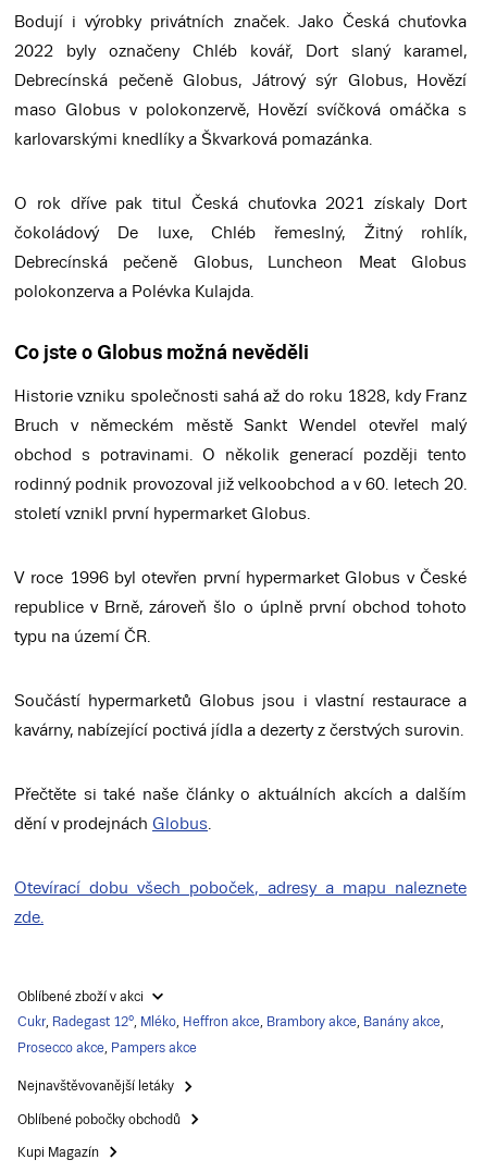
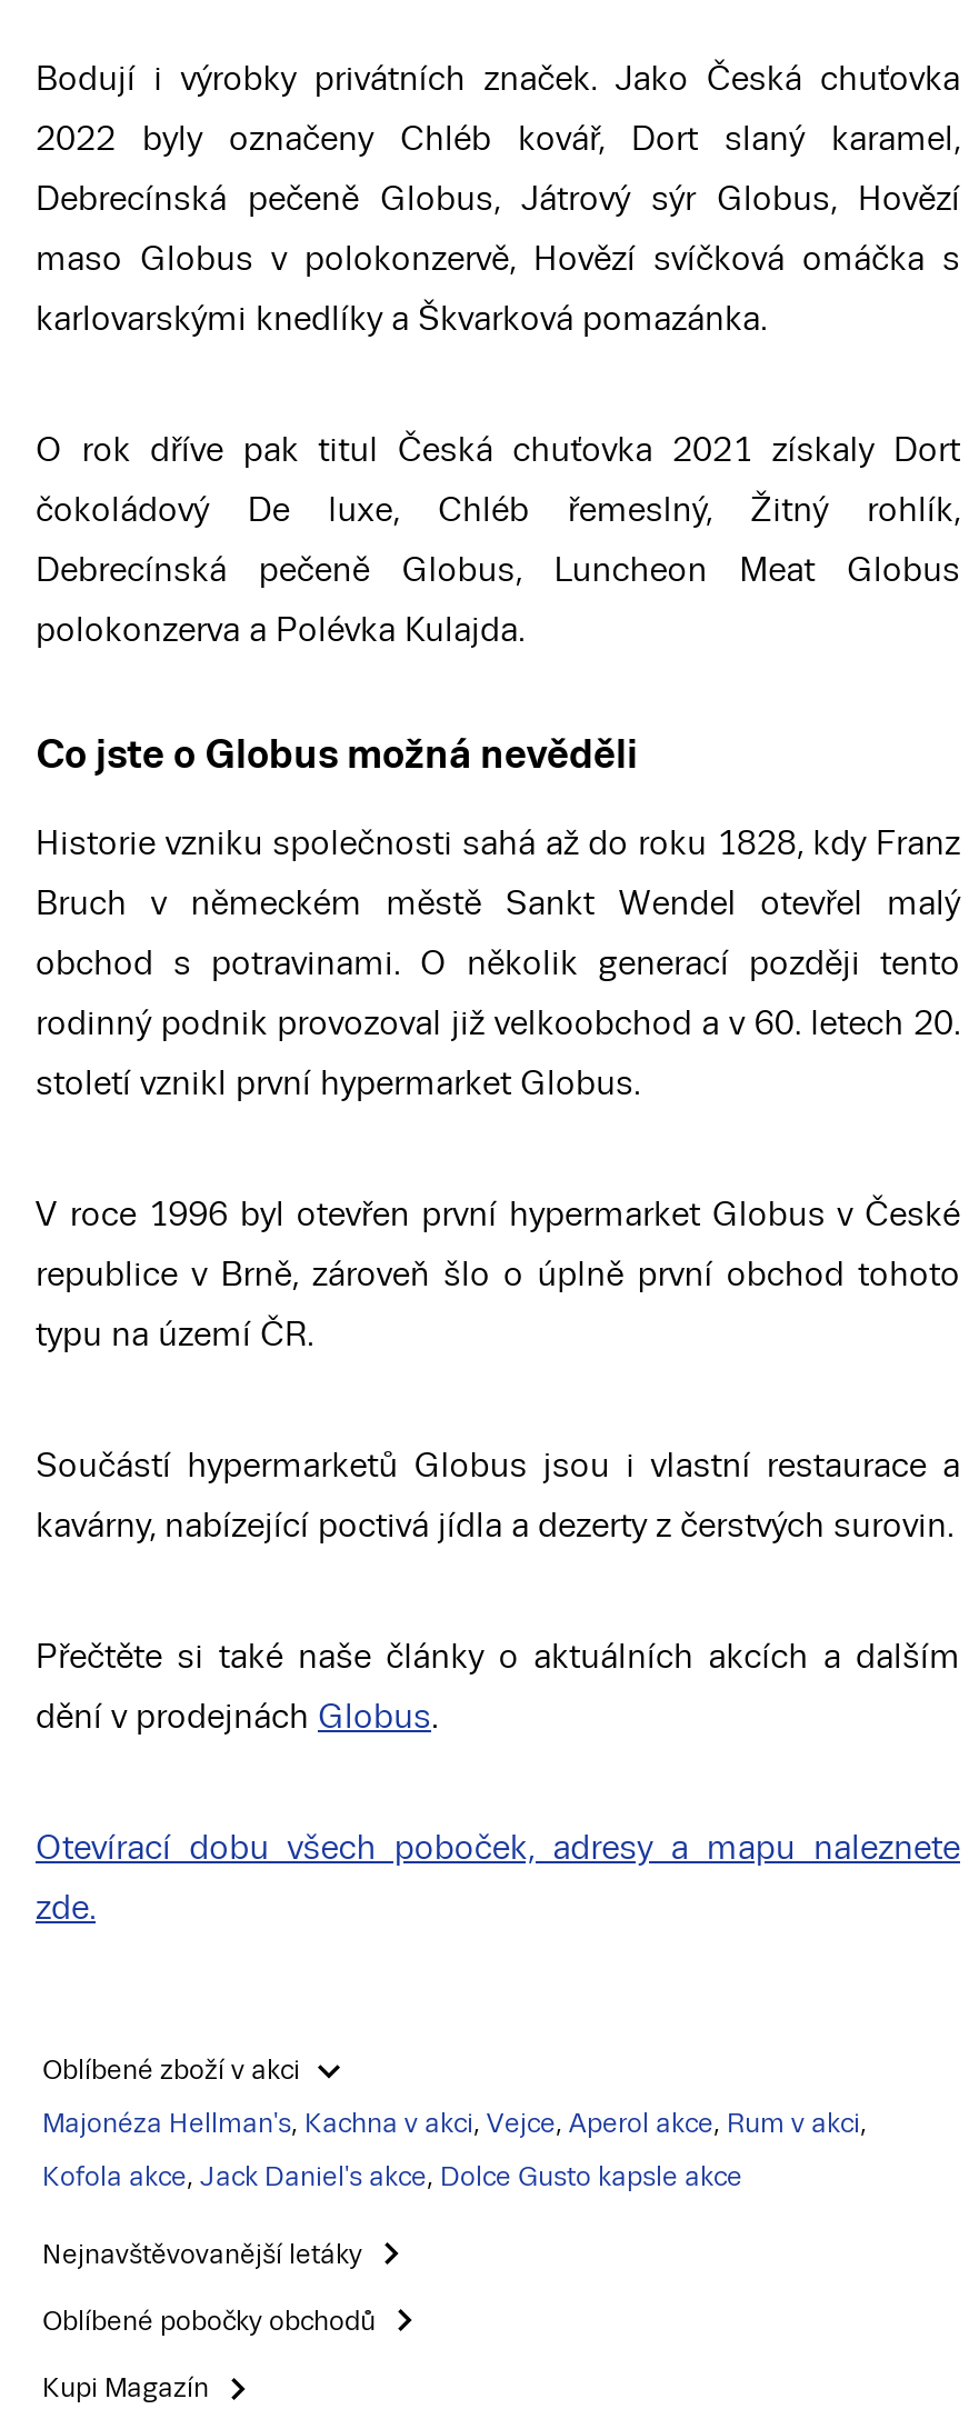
- Cukr, Radegast 12°, Mléko, Heffron akce, Brambory akce, Banány akce,
+ Majonéza Hellman's, Kachna v akci, Vejce, Aperol akce, Rum v akci,

- Prosecco akce, Pampers akce
+ Kofola akce, Jack Daniel's akce, Dolce Gusto kapsle akce
